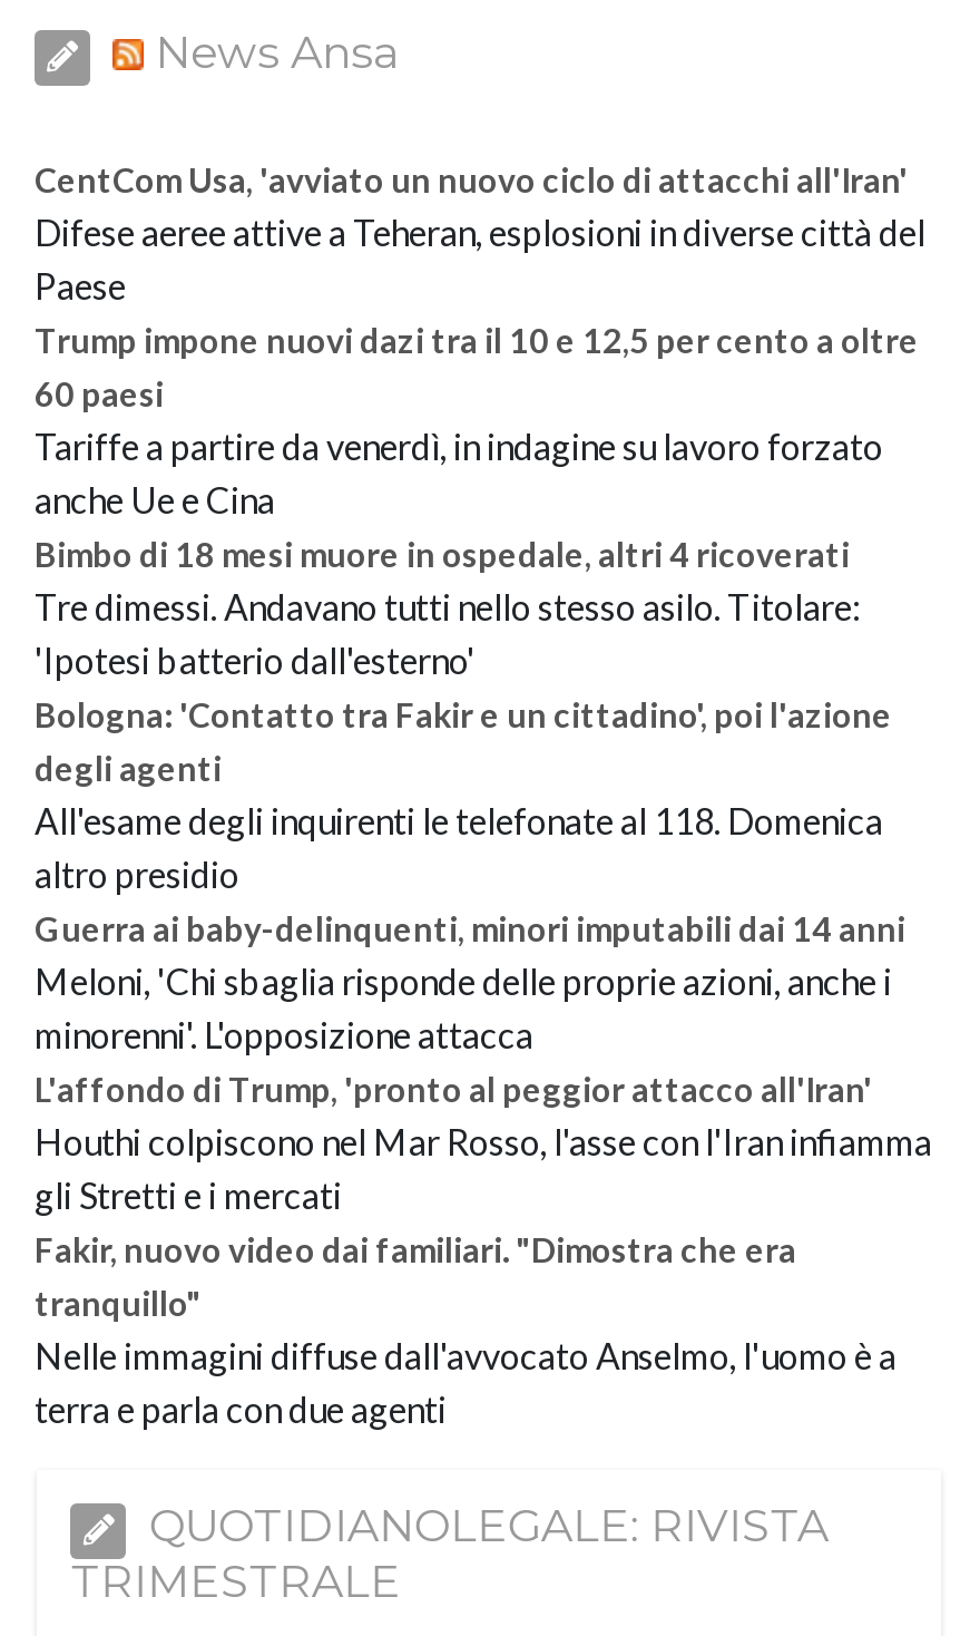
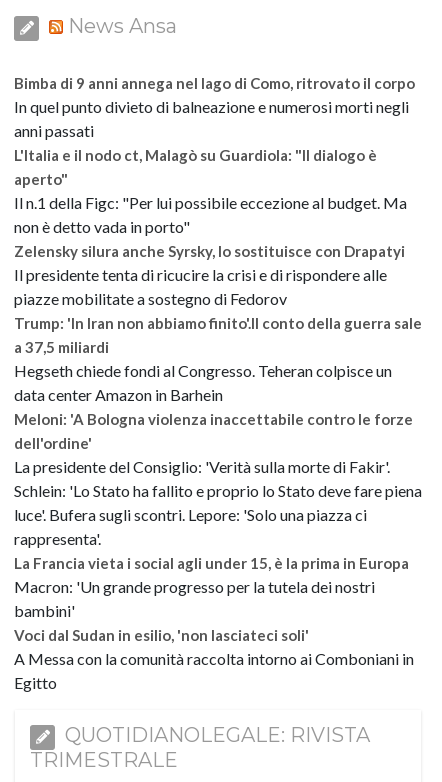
- CentCom Usa, 'avviato un nuovo ciclo di attacchi all'Iran'
- Difese aeree attive a Teheran, esplosioni in diverse città del
- Paese
- Trump impone nuovi dazi tra il 10 e 12,5 per cento a oltre
- 60 paesi
- Tariffe a partire da venerdì, in indagine su lavoro forzato
- anche Ue e Cina
- Bimbo di 18 mesi muore in ospedale, altri 4 ricoverati
- Tre dimessi. Andavano tutti nello stesso asilo. Titolare:
- 'Ipotesi batterio dall'esterno'
- Bologna: 'Contatto tra Fakir e un cittadino', poi l'azione
- degli agenti
- All'esame degli inquirenti le telefonate al 118. Domenica
- altro presidio
- Guerra ai baby-delinquenti, minori imputabili dai 14 anni
- Meloni, 'Chi sbaglia risponde delle proprie azioni, anche i
- minorenni'. L'opposizione attacca
- L'affondo di Trump, 'pronto al peggior attacco all'Iran'
- Houthi colpiscono nel Mar Rosso, l'asse con l'Iran infiamma
- gli Stretti e i mercati
- Fakir, nuovo video dai familiari. "Dimostra che era
- tranquillo"
- Nelle immagini diffuse dall'avvocato Anselmo, l'uomo è a
- terra e parla con due agenti
+ Bimba di 9 anni annega nel lago di Como, ritrovato il corpo
+ In quel punto divieto di balneazione e numerosi morti negli
+ anni passati
+ L'Italia e il nodo ct, Malagò su Guardiola: "Il dialogo è
+ aperto"
+ Il n.1 della Figc: "Per lui possibile eccezione al budget. Ma
+ non è detto vada in porto"
+ Zelensky silura anche Syrsky, lo sostituisce con Drapatyi
+ Il presidente tenta di ricucire la crisi e di rispondere alle
+ piazze mobilitate a sostegno di Fedorov
+ Trump: 'In Iran non abbiamo finito'.Il conto della guerra sale
+ a 37,5 miliardi
+ Hegseth chiede fondi al Congresso. Teheran colpisce un
+ data center Amazon in Barhein
+ Meloni: 'A Bologna violenza inaccettabile contro le forze
+ dell'ordine'
+ La presidente del Consiglio: 'Verità sulla morte di Fakir'.
+ Schlein: 'Lo Stato ha fallito e proprio lo Stato deve fare piena
+ luce'. Bufera sugli scontri. Lepore: 'Solo una piazza ci
+ rappresenta'.
+ La Francia vieta i social agli under 15, è la prima in Europa
+ Macron: 'Un grande progresso per la tutela dei nostri
+ bambini'
+ Voci dal Sudan in esilio, 'non lasciateci soli'
+ A Messa con la comunità raccolta intorno ai Comboniani in
+ Egitto
